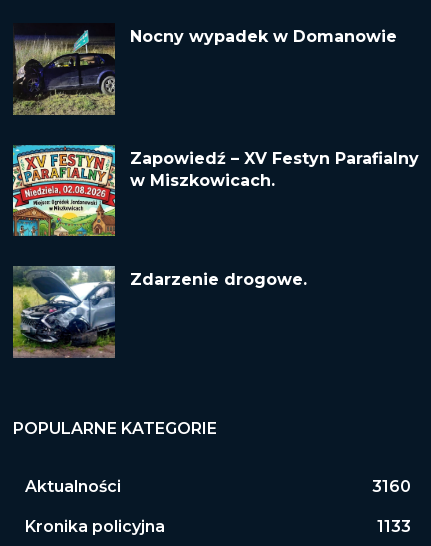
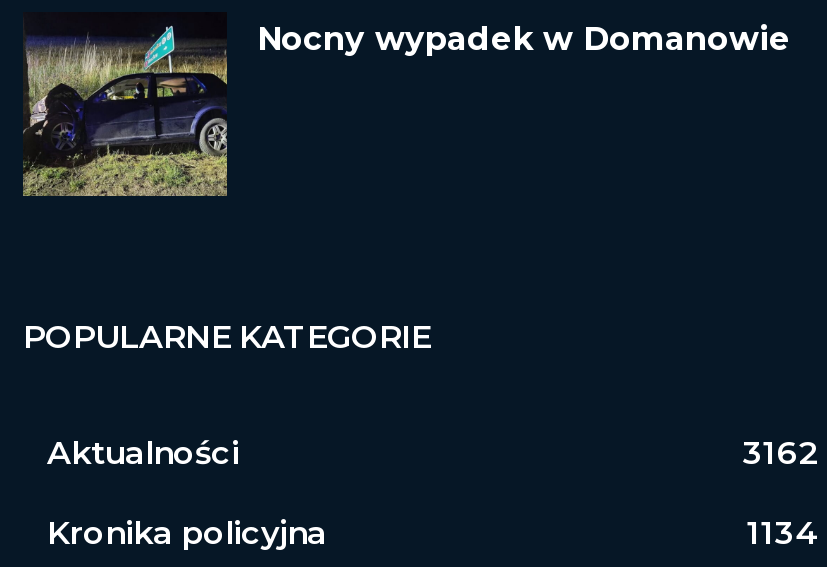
- [image]
- Zapowiedź – XV Festyn Parafialny
- w Miszkowicach.

- [image]
- Zdarzenie drogowe.

- 3160
+ 3162

- 1133
+ 1134
